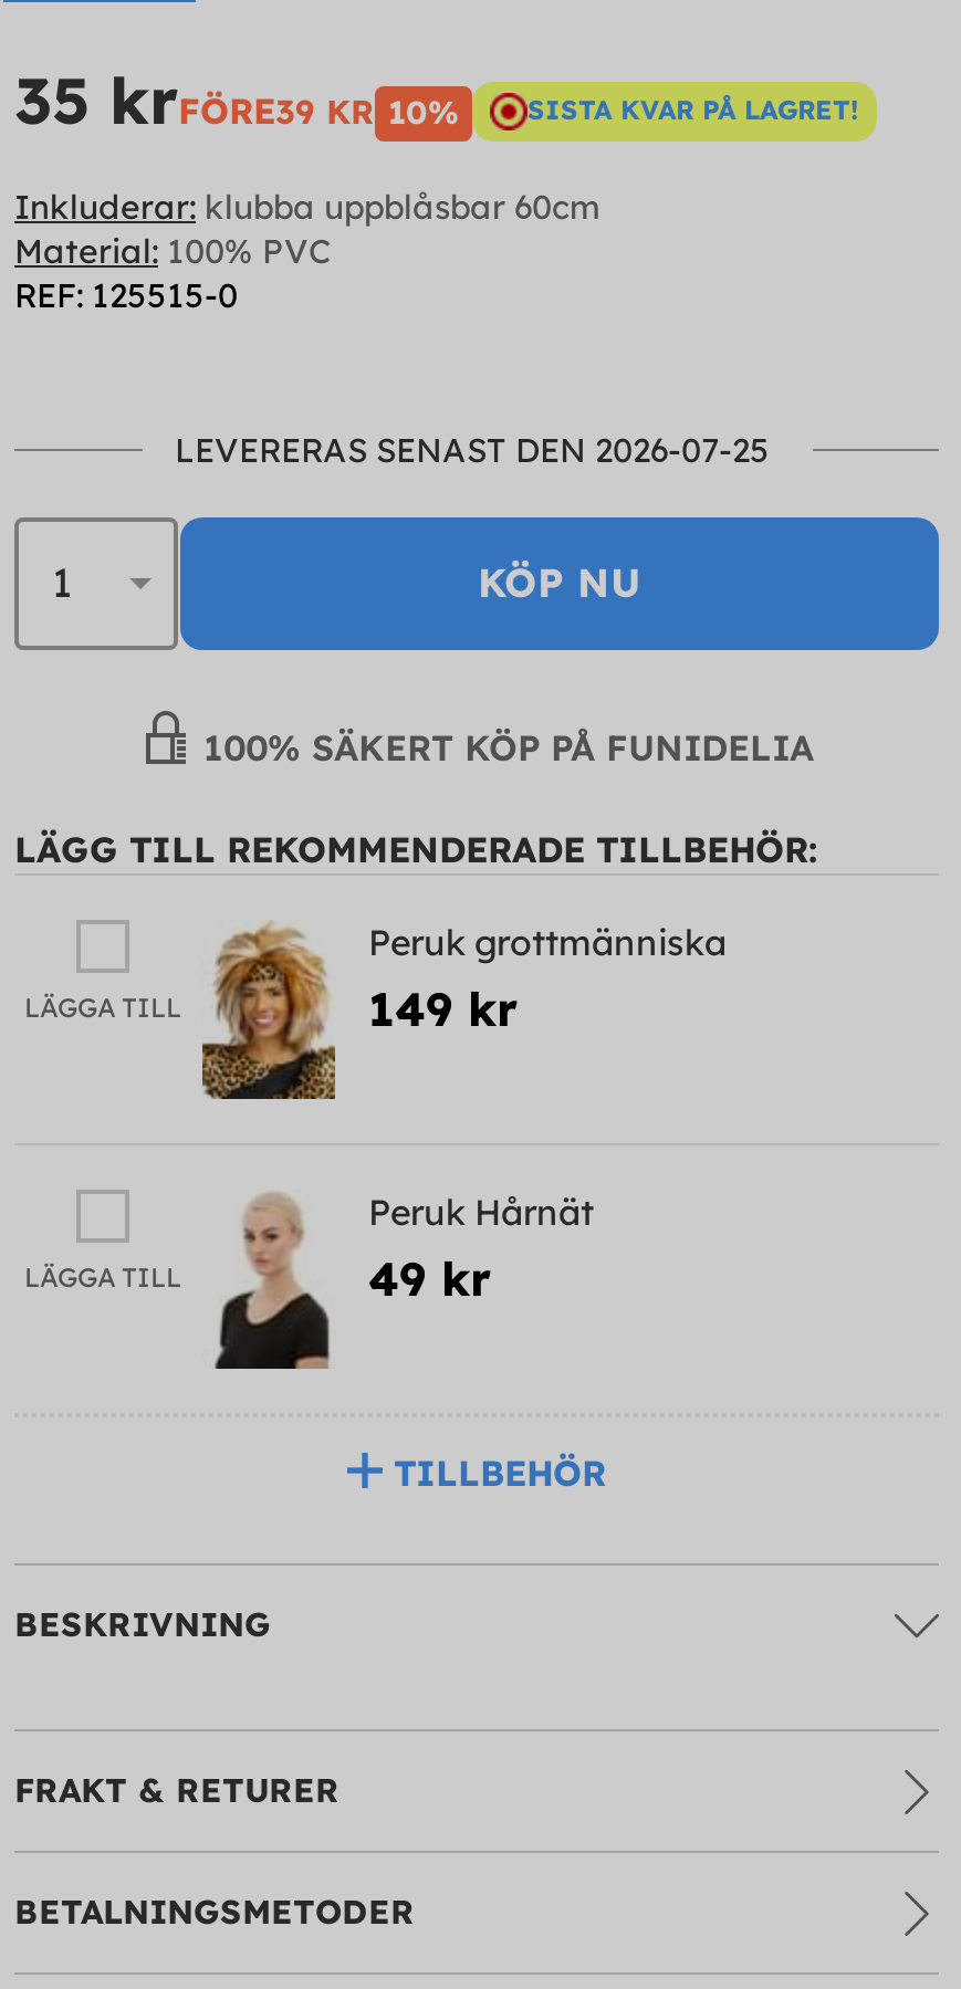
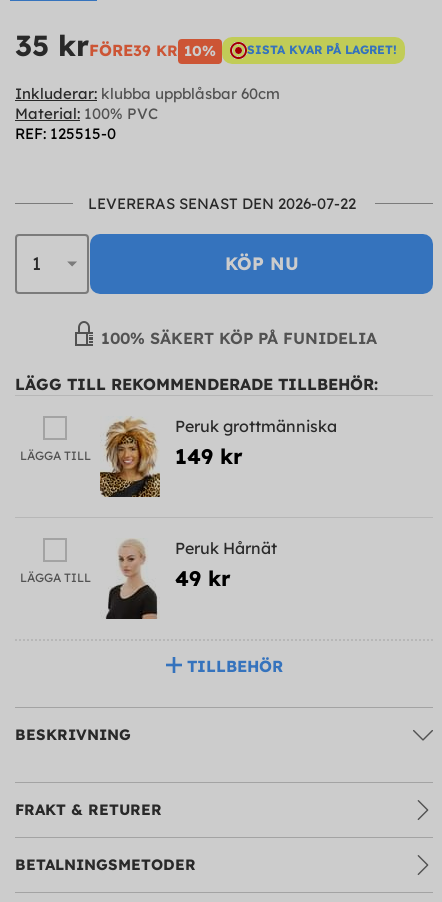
- LEVERERAS SENAST DEN 2026-07-25
+ LEVERERAS SENAST DEN 2026-07-22
